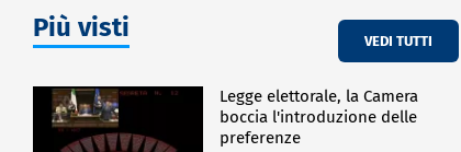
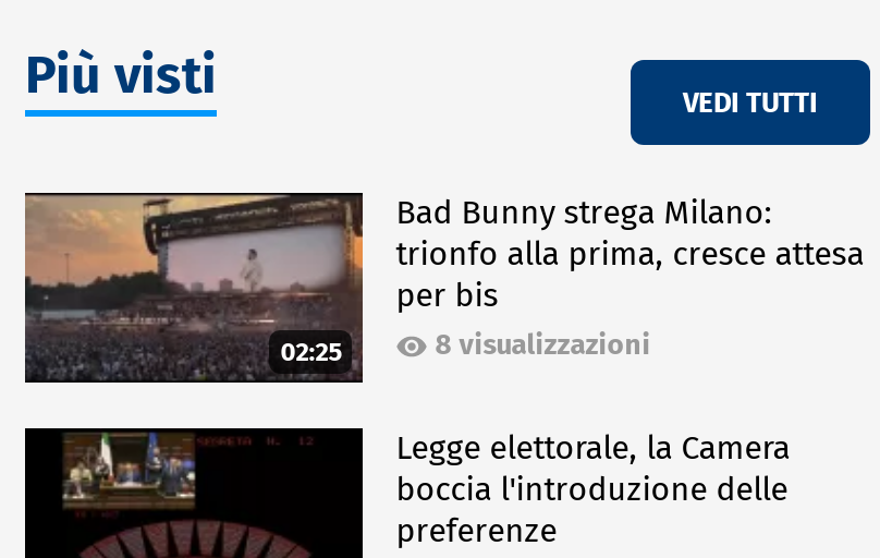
+ [image]
+ 02:25

+ Bad Bunny strega Milano:
+ trionfo alla prima, cresce attesa
+ per bis
+ 8 visualizzazioni
